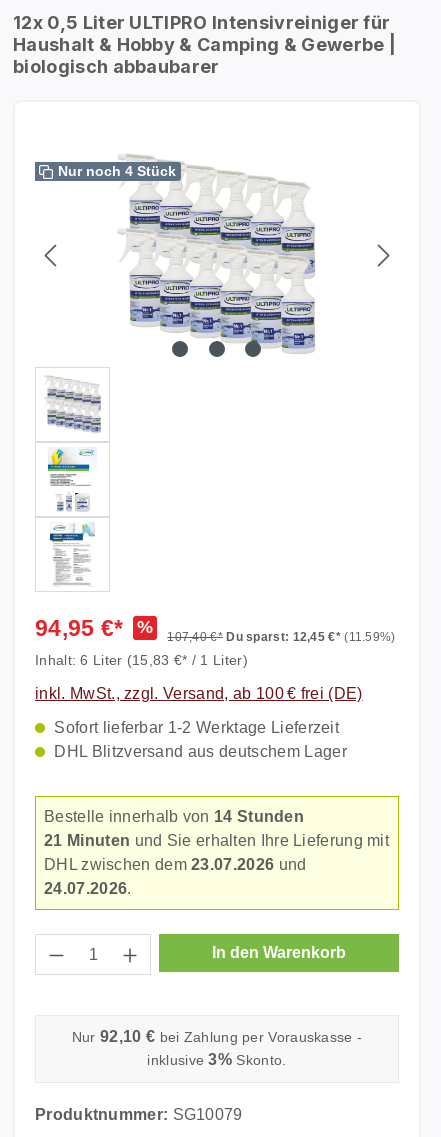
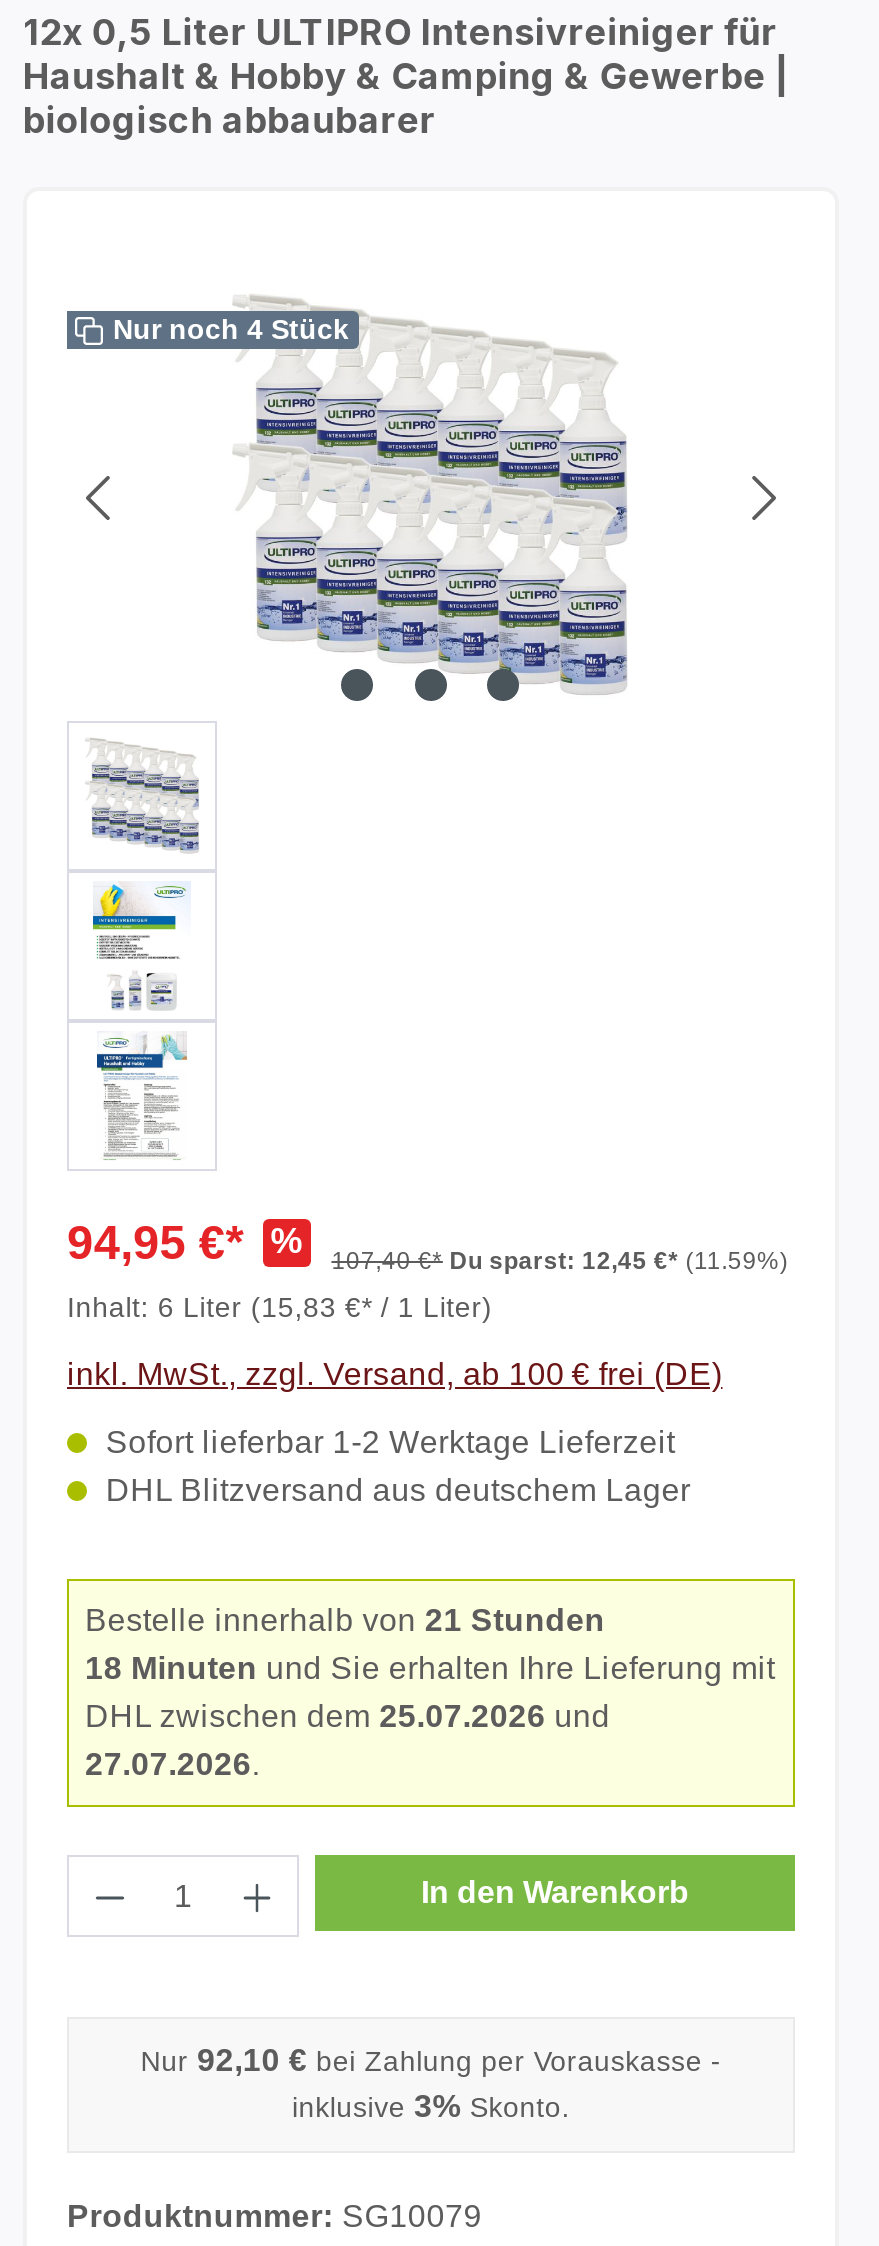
- Bestelle innerhalb von 14 Stunden
+ Bestelle innerhalb von 21 Stunden

- 21 Minuten und Sie erhalten Ihre Lieferung mit
+ 18 Minuten und Sie erhalten Ihre Lieferung mit

- DHL zwischen dem 23.07.2026 und
+ DHL zwischen dem 25.07.2026 und

- 24.07.2026.
+ 27.07.2026.
